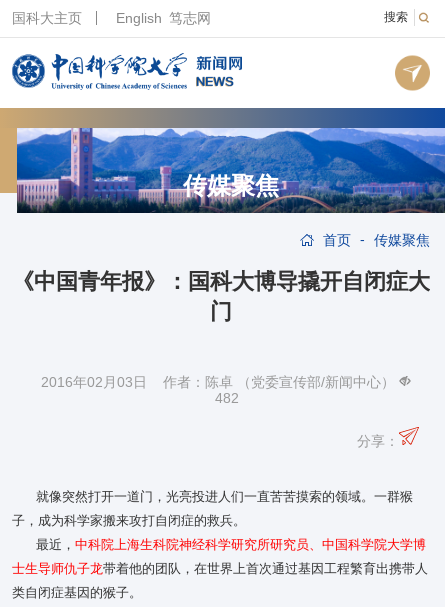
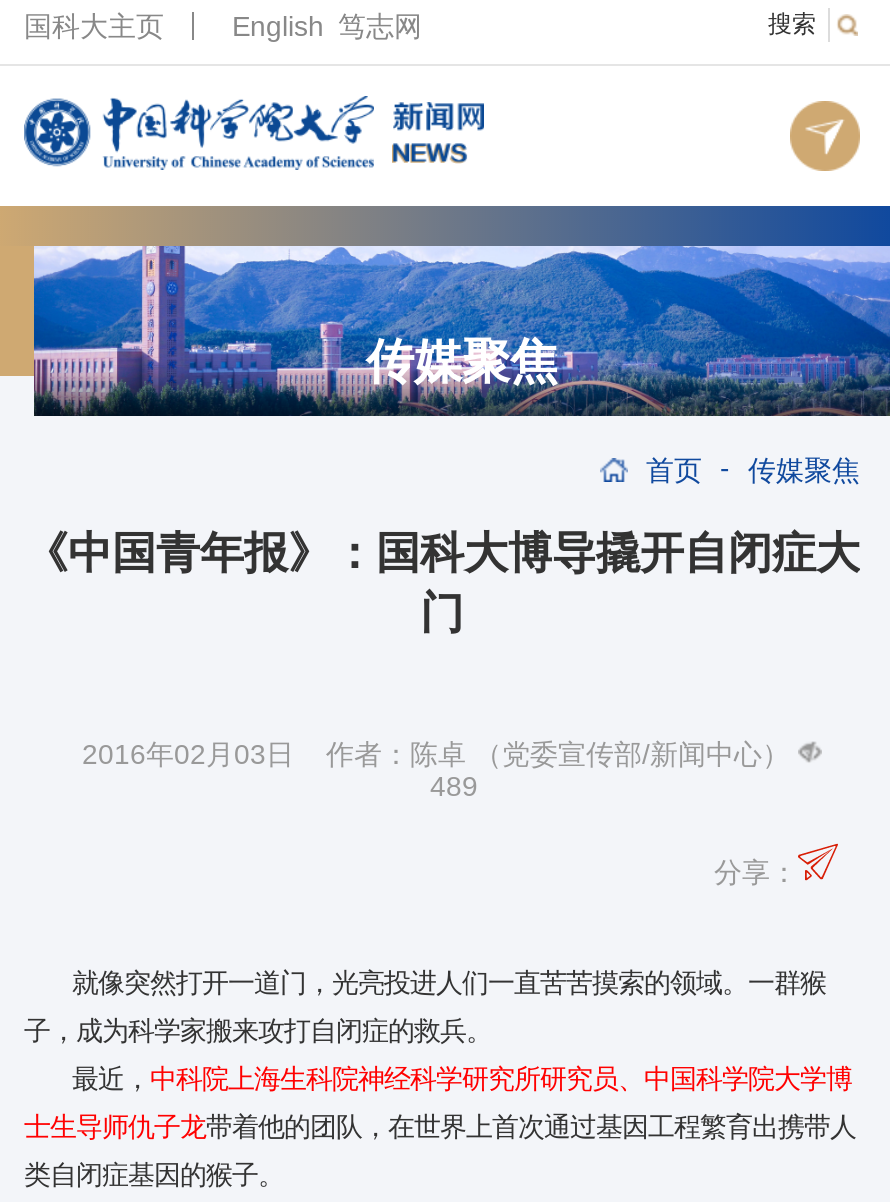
- 482
+ 489
